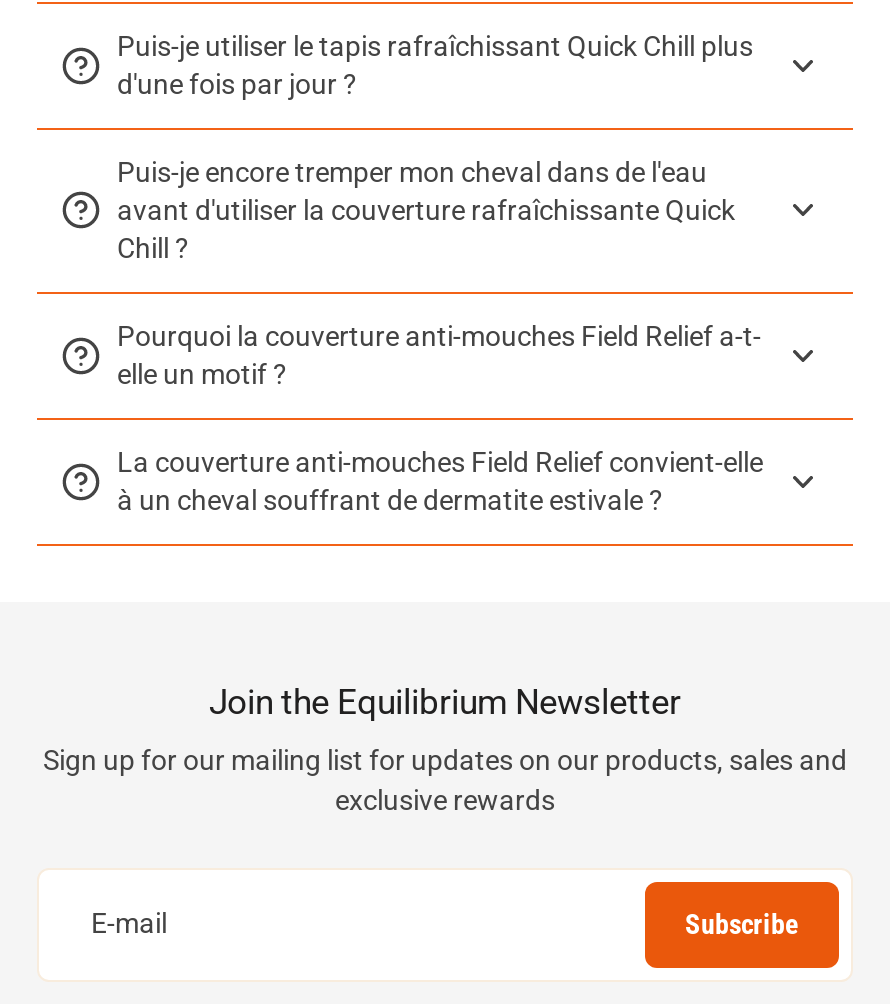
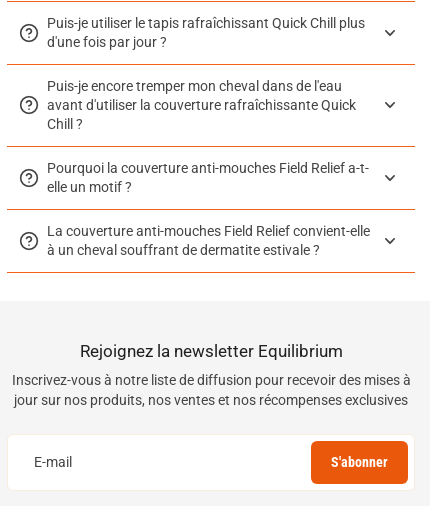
- Join the Equilibrium Newsletter
+ Rejoignez la newsletter Equilibrium

- Sign up for our mailing list for updates on our products, sales and
- exclusive rewards
+ Inscrivez-vous à notre liste de diffusion pour recevoir des mises à
+ jour sur nos produits, nos ventes et nos récompenses exclusives

- Subscribe
+ S'abonner
